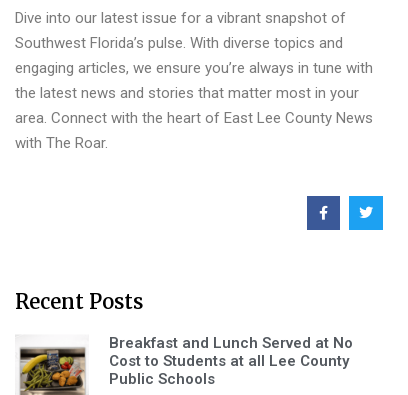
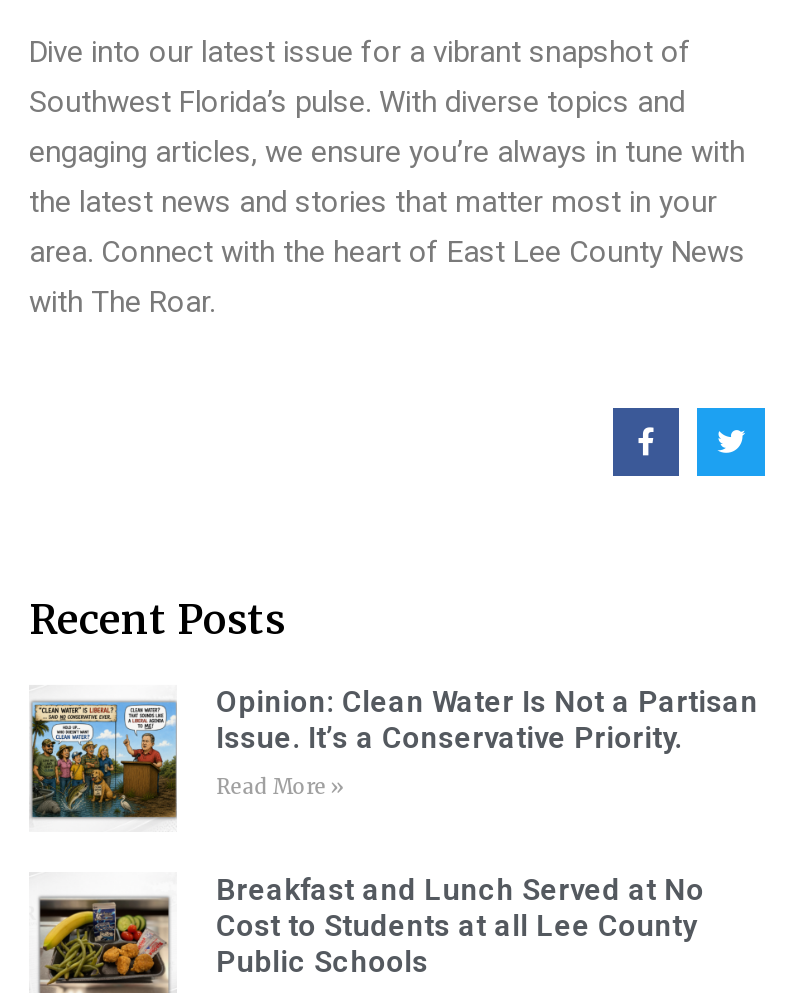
+ [image]
+ Opinion: Clean Water Is Not a Partisan
+ Issue. It’s a Conservative Priority.
+ Read More »
